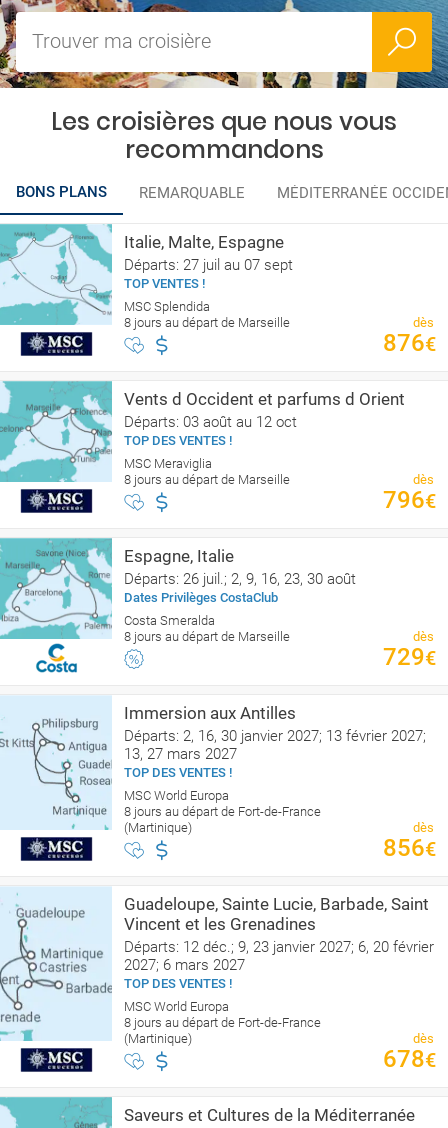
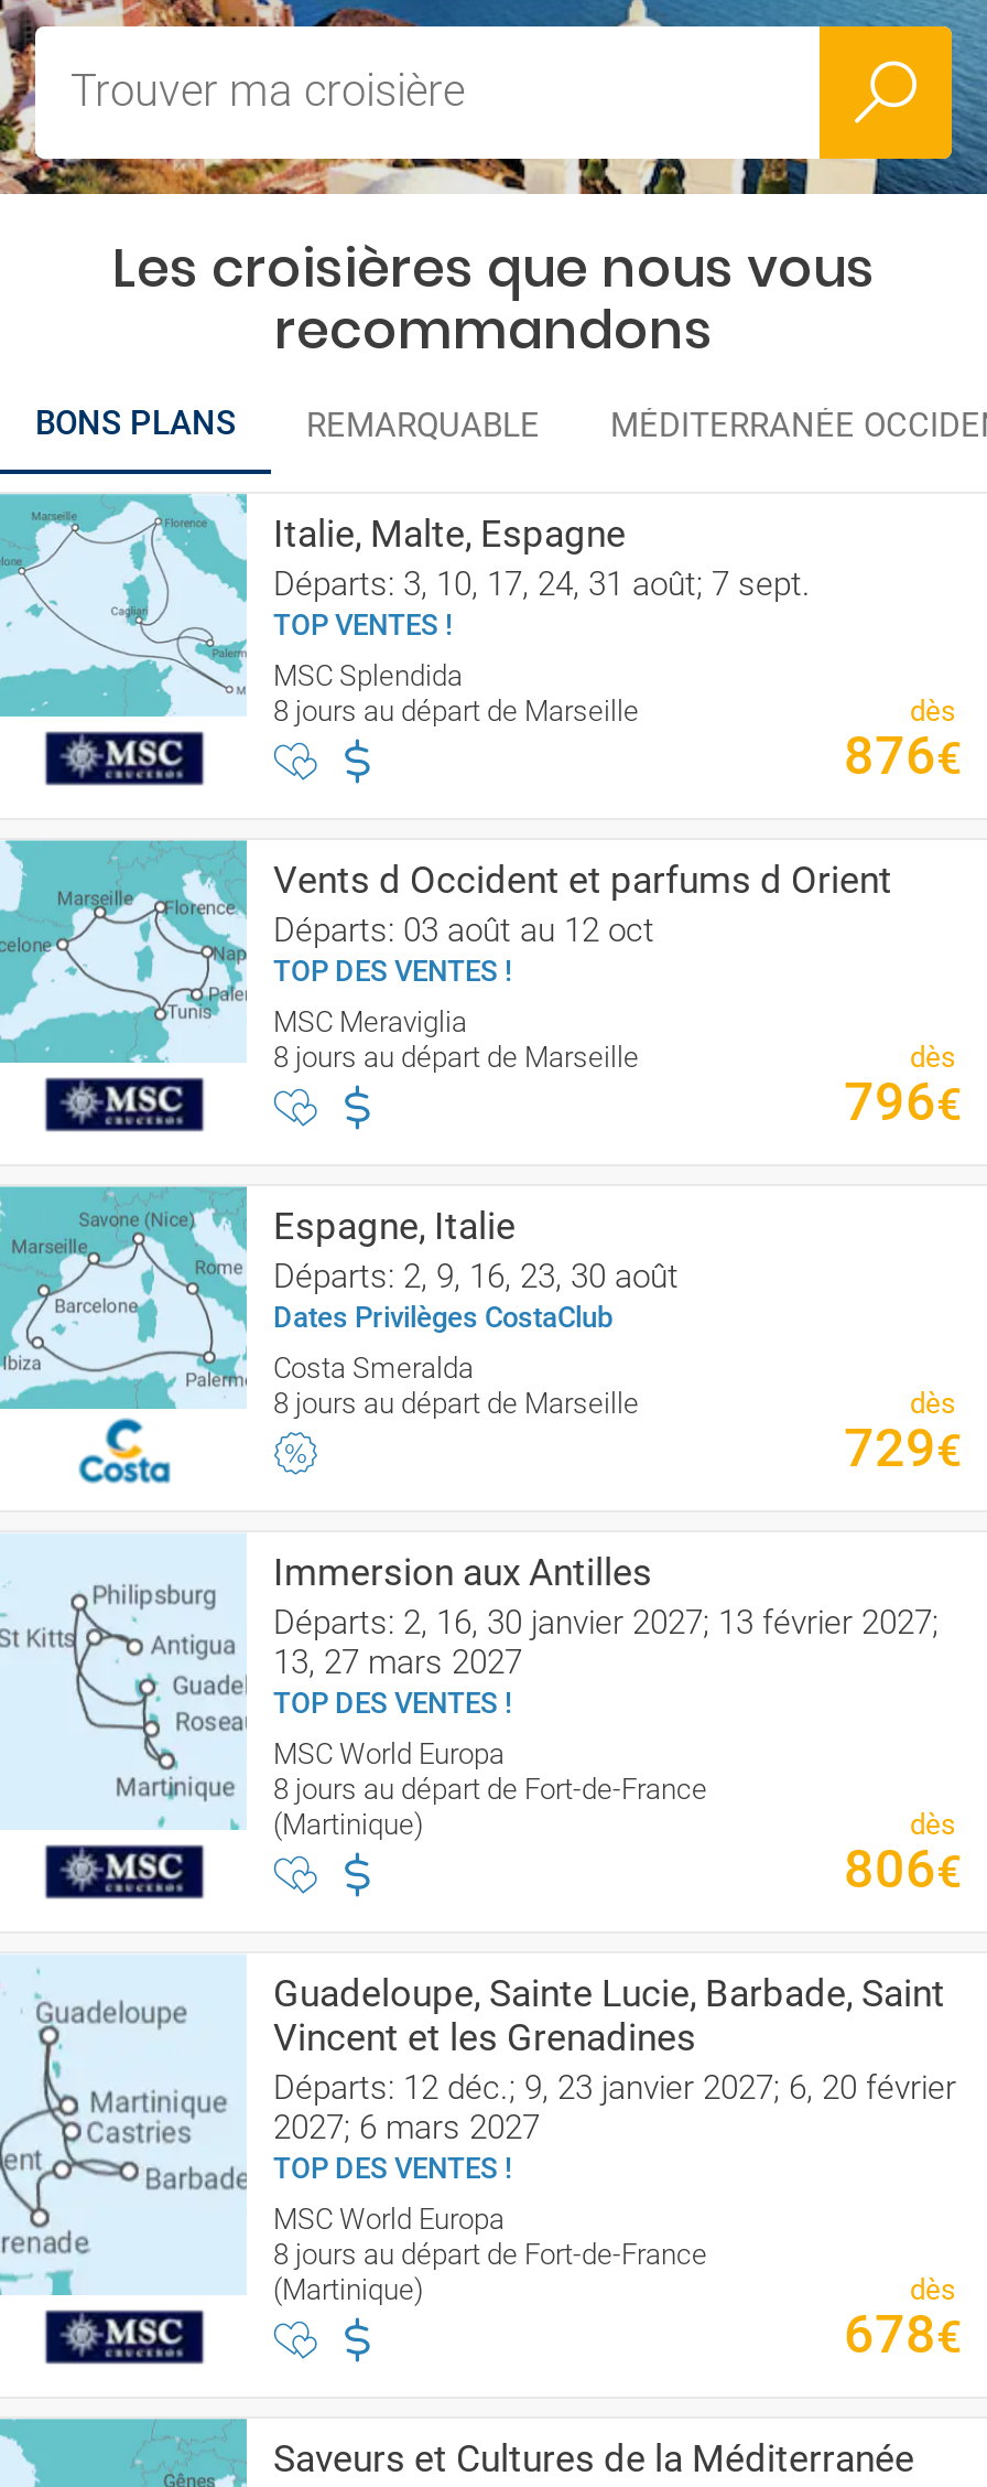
- Départs: 27 juil au 07 sept
+ Départs: 3, 10, 17, 24, 31 août; 7 sept.

- Départs: 26 juil.; 2, 9, 16, 23, 30 août
+ Départs: 2, 9, 16, 23, 30 août

- 856€
+ 806€
